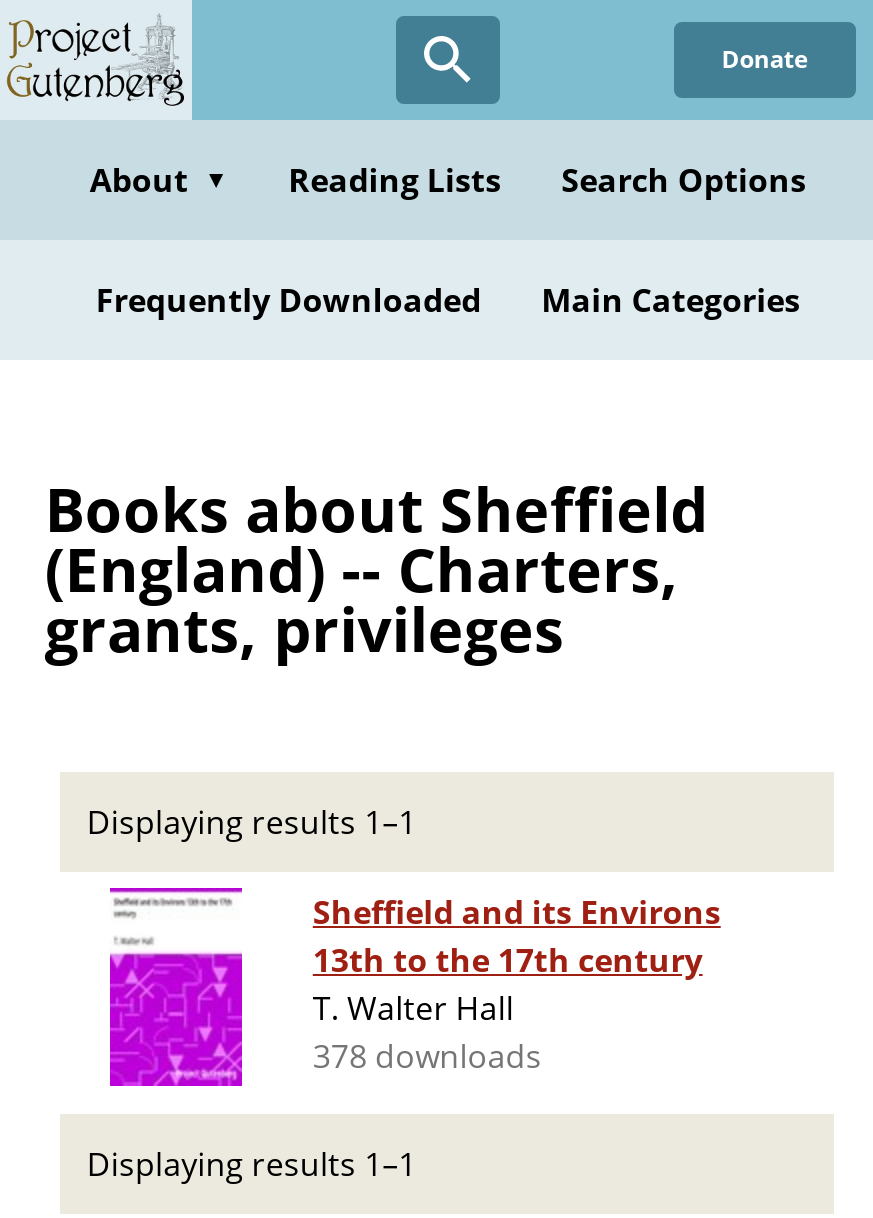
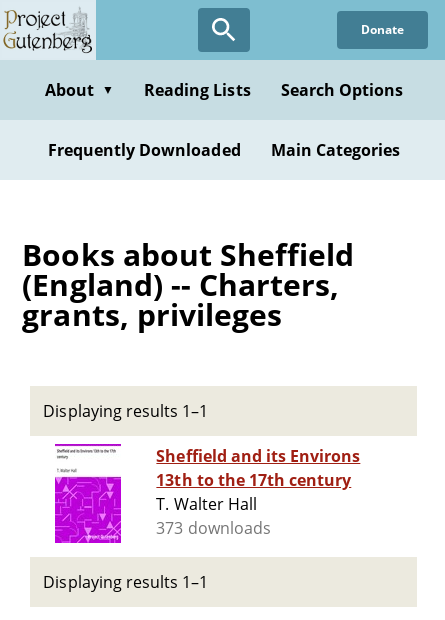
- 378 downloads
+ 373 downloads
